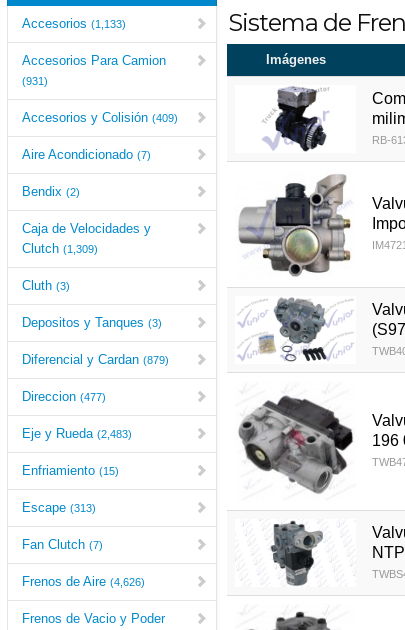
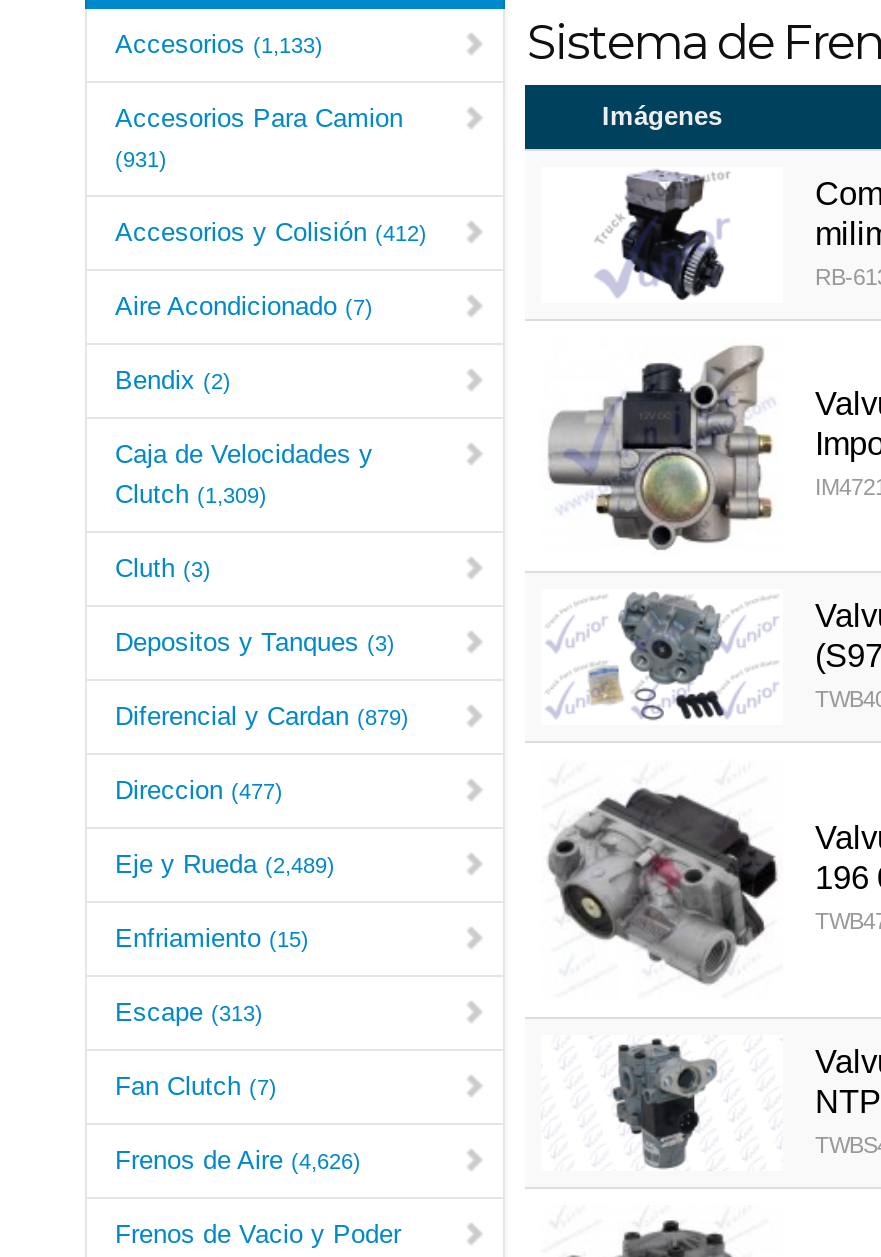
- Accesorios y Colisión (409)
+ Accesorios y Colisión (412)

- Eje y Rueda (2,483)
+ Eje y Rueda (2,489)
